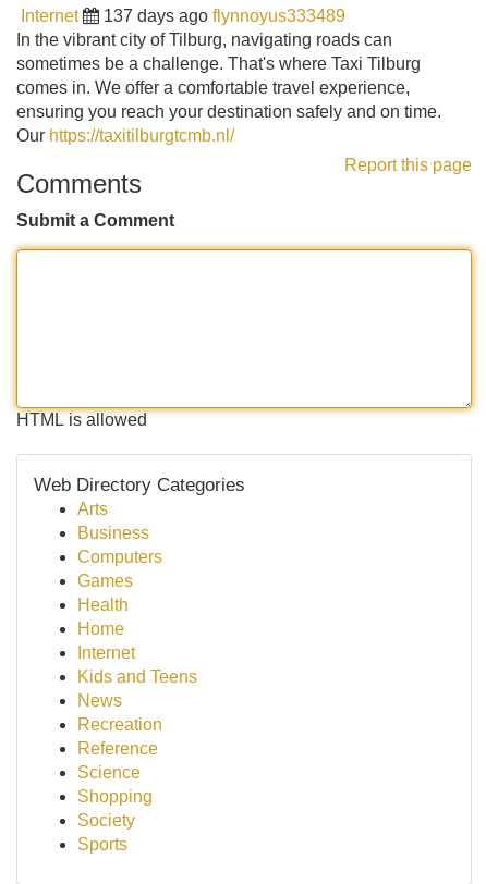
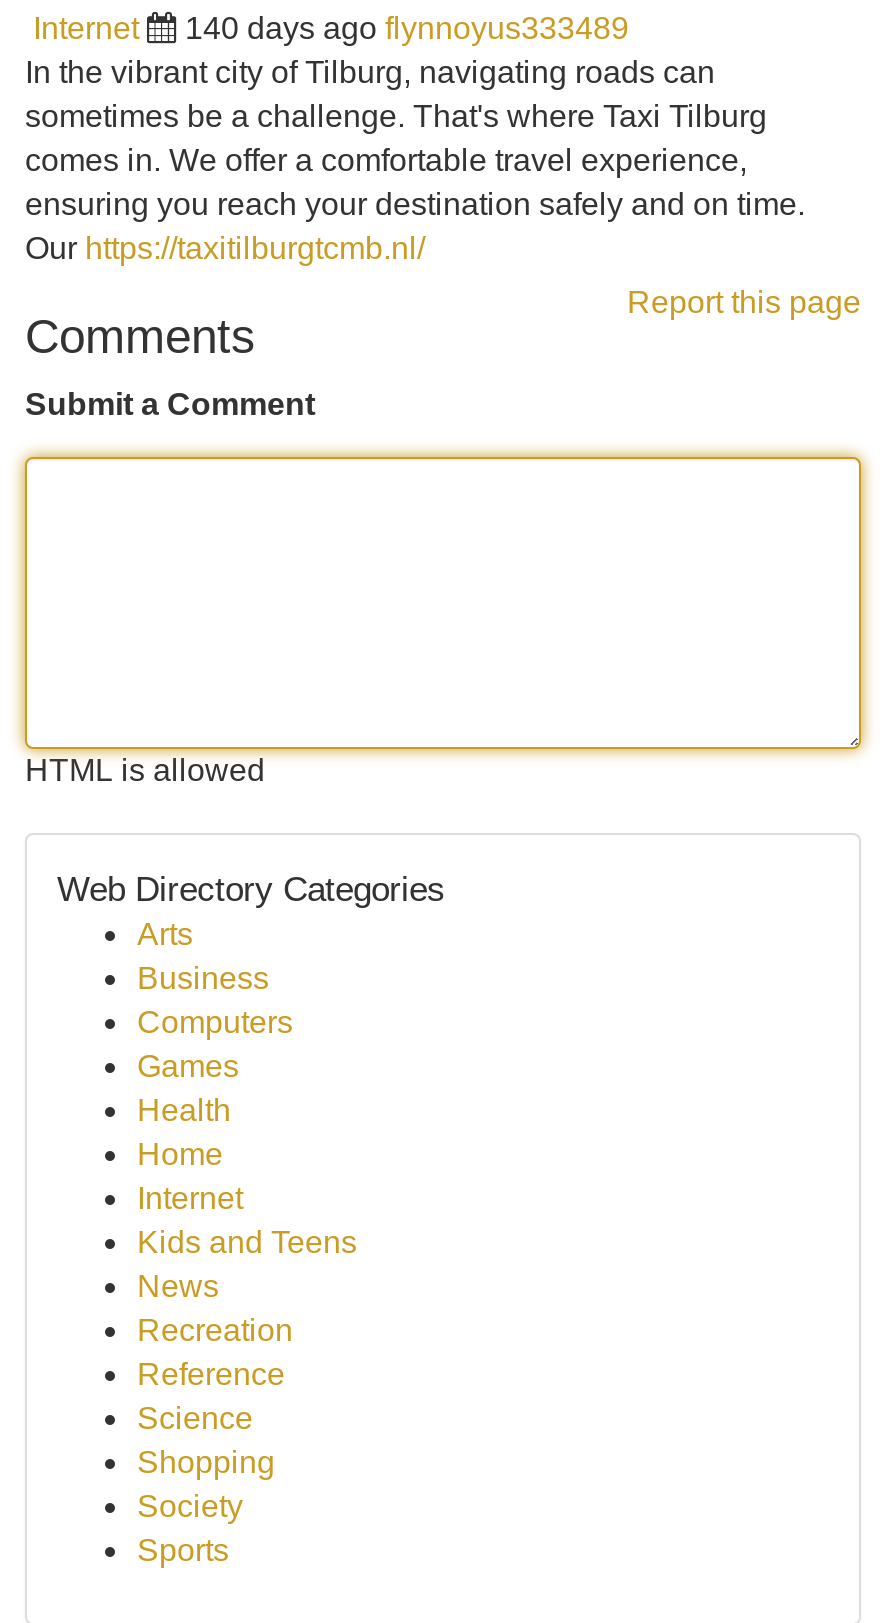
- 137 days ago flynnoyus333489
+ 140 days ago flynnoyus333489
